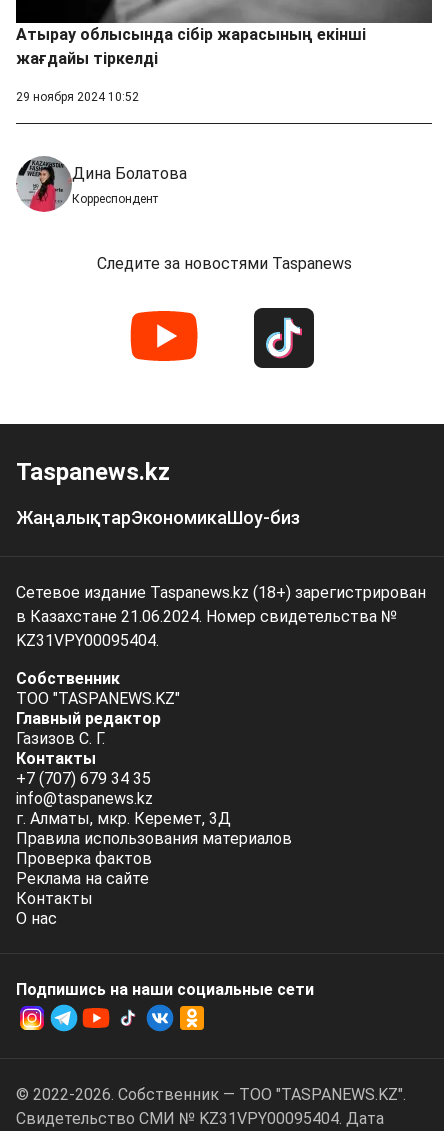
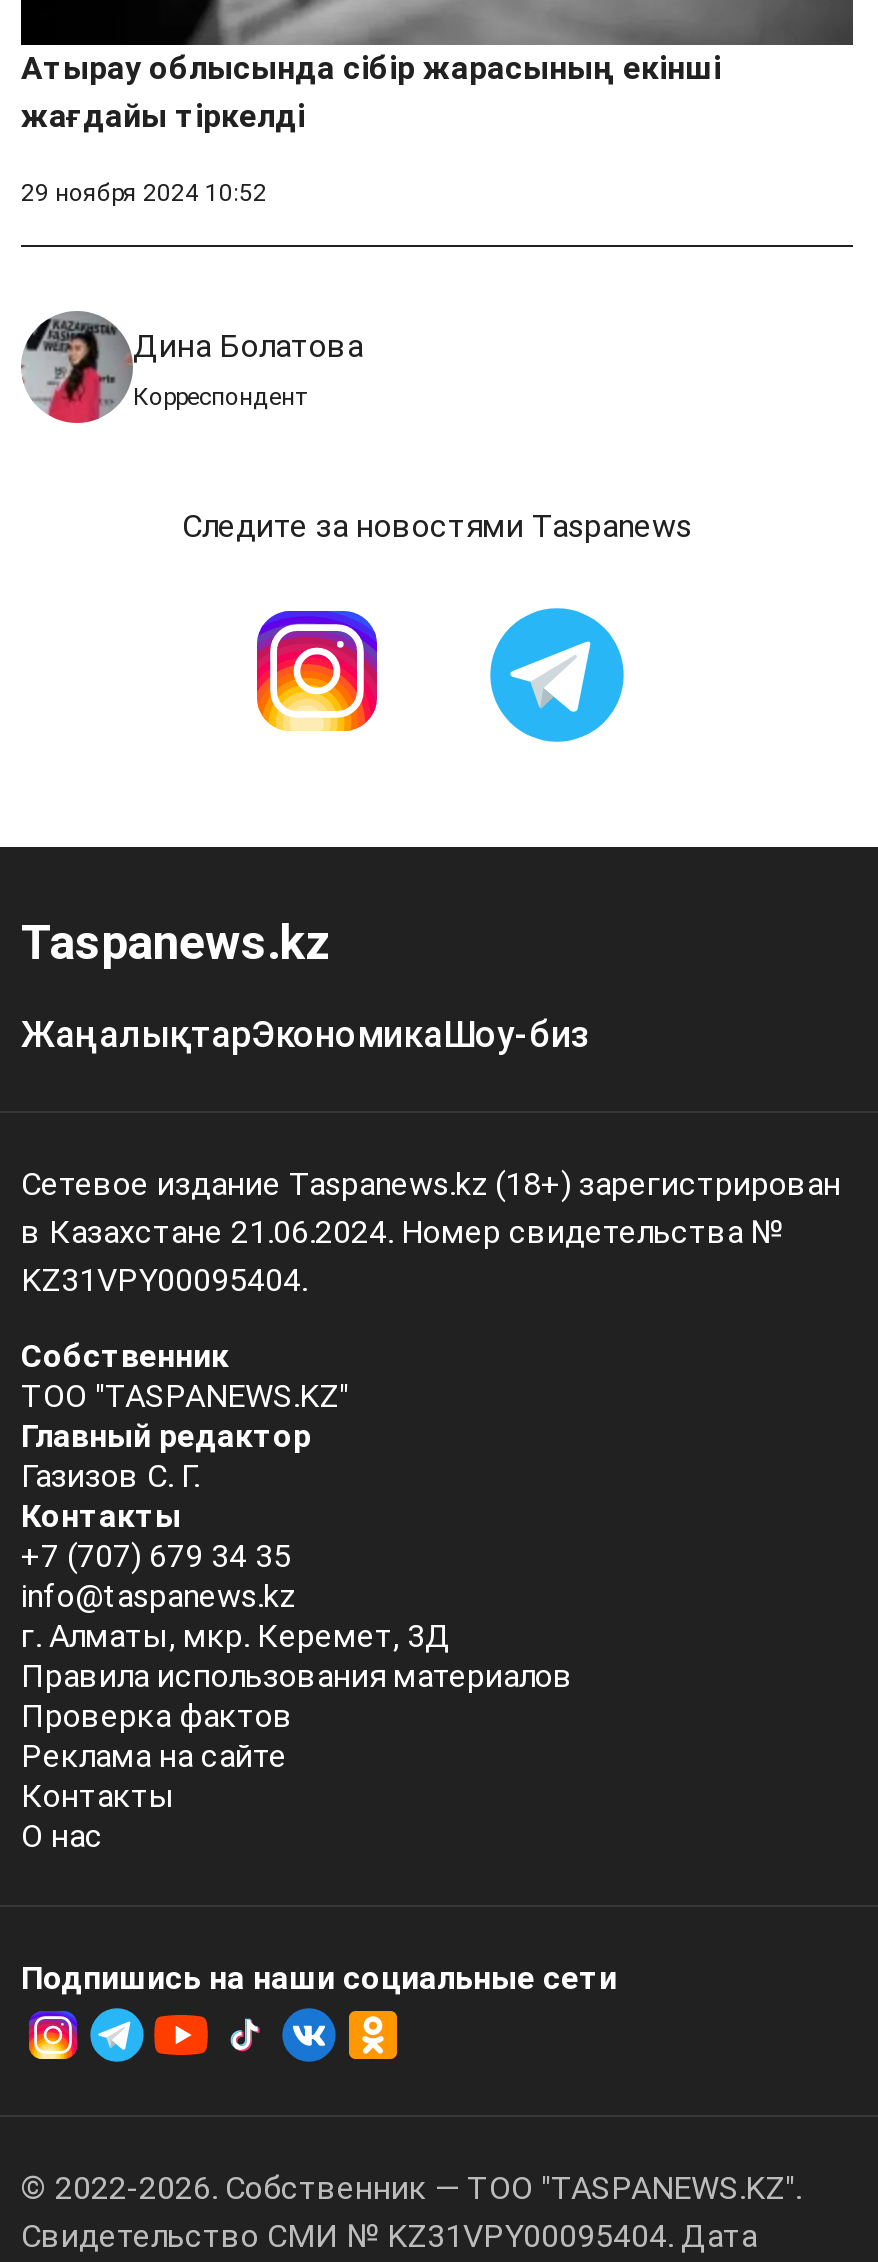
- [image]
+ [image]

- [image]
+ [image]
